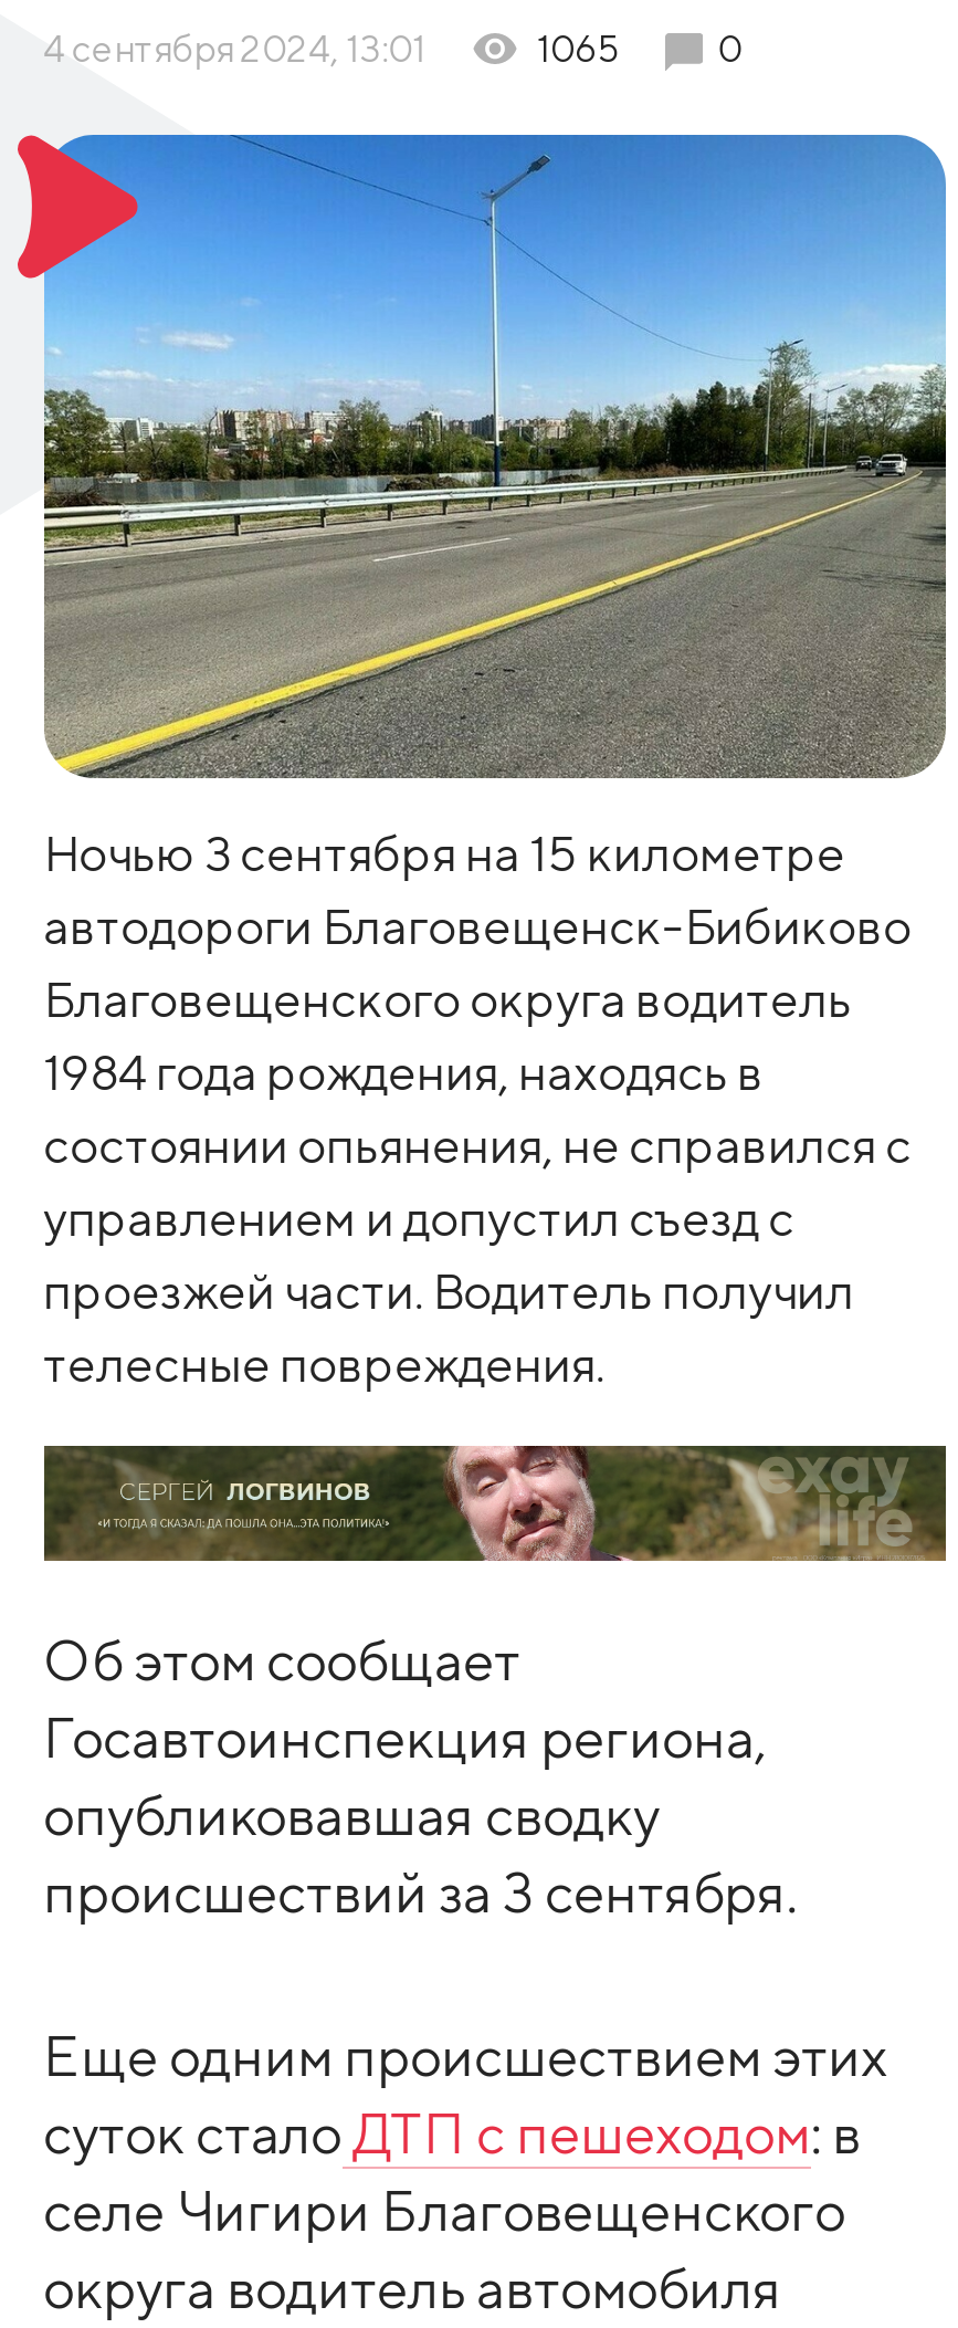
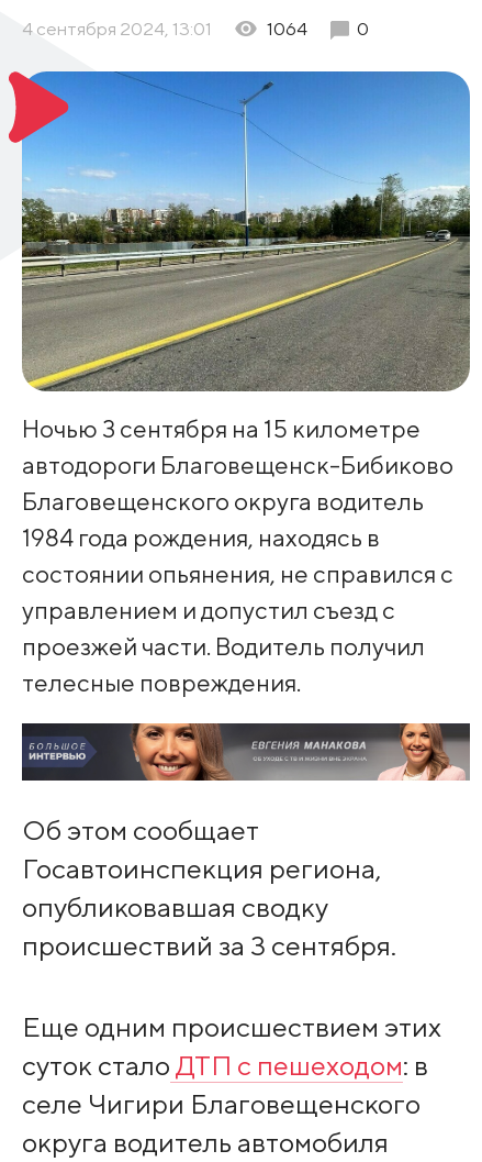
- 1065
+ 1064

- [image]
+ [image]
